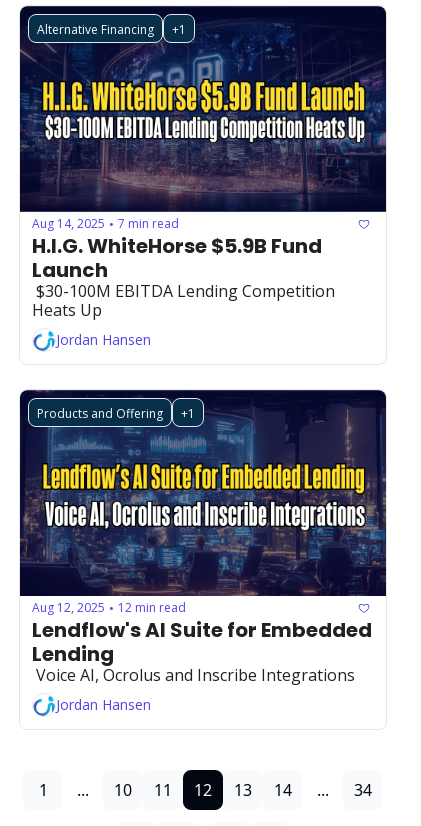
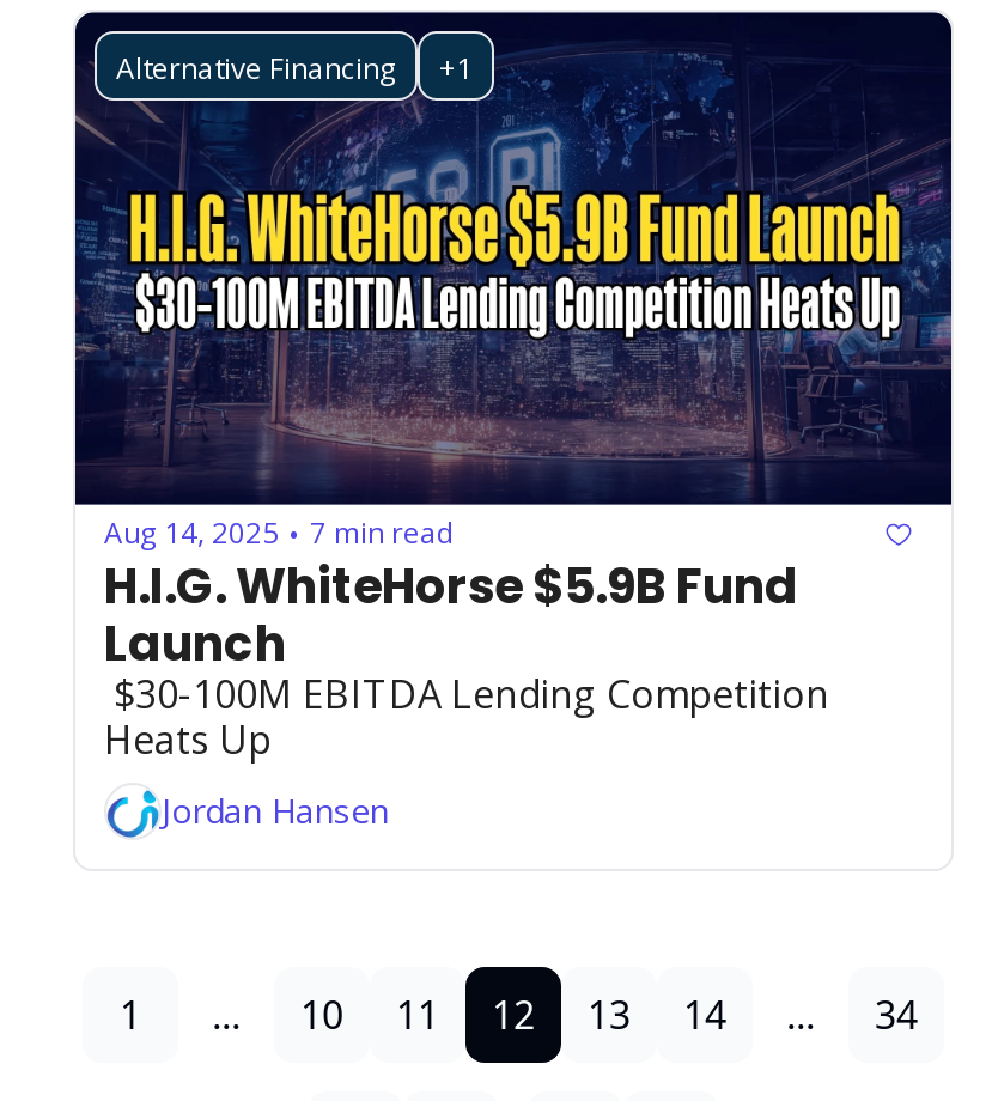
- [image]
- Products and Offering
- +1

- Aug 12, 2025 • 12 min read
- Lendflow's AI Suite for Embedded
- Lending
- Voice AI, Ocrolus and Inscribe Integrations
- Jordan Hansen
